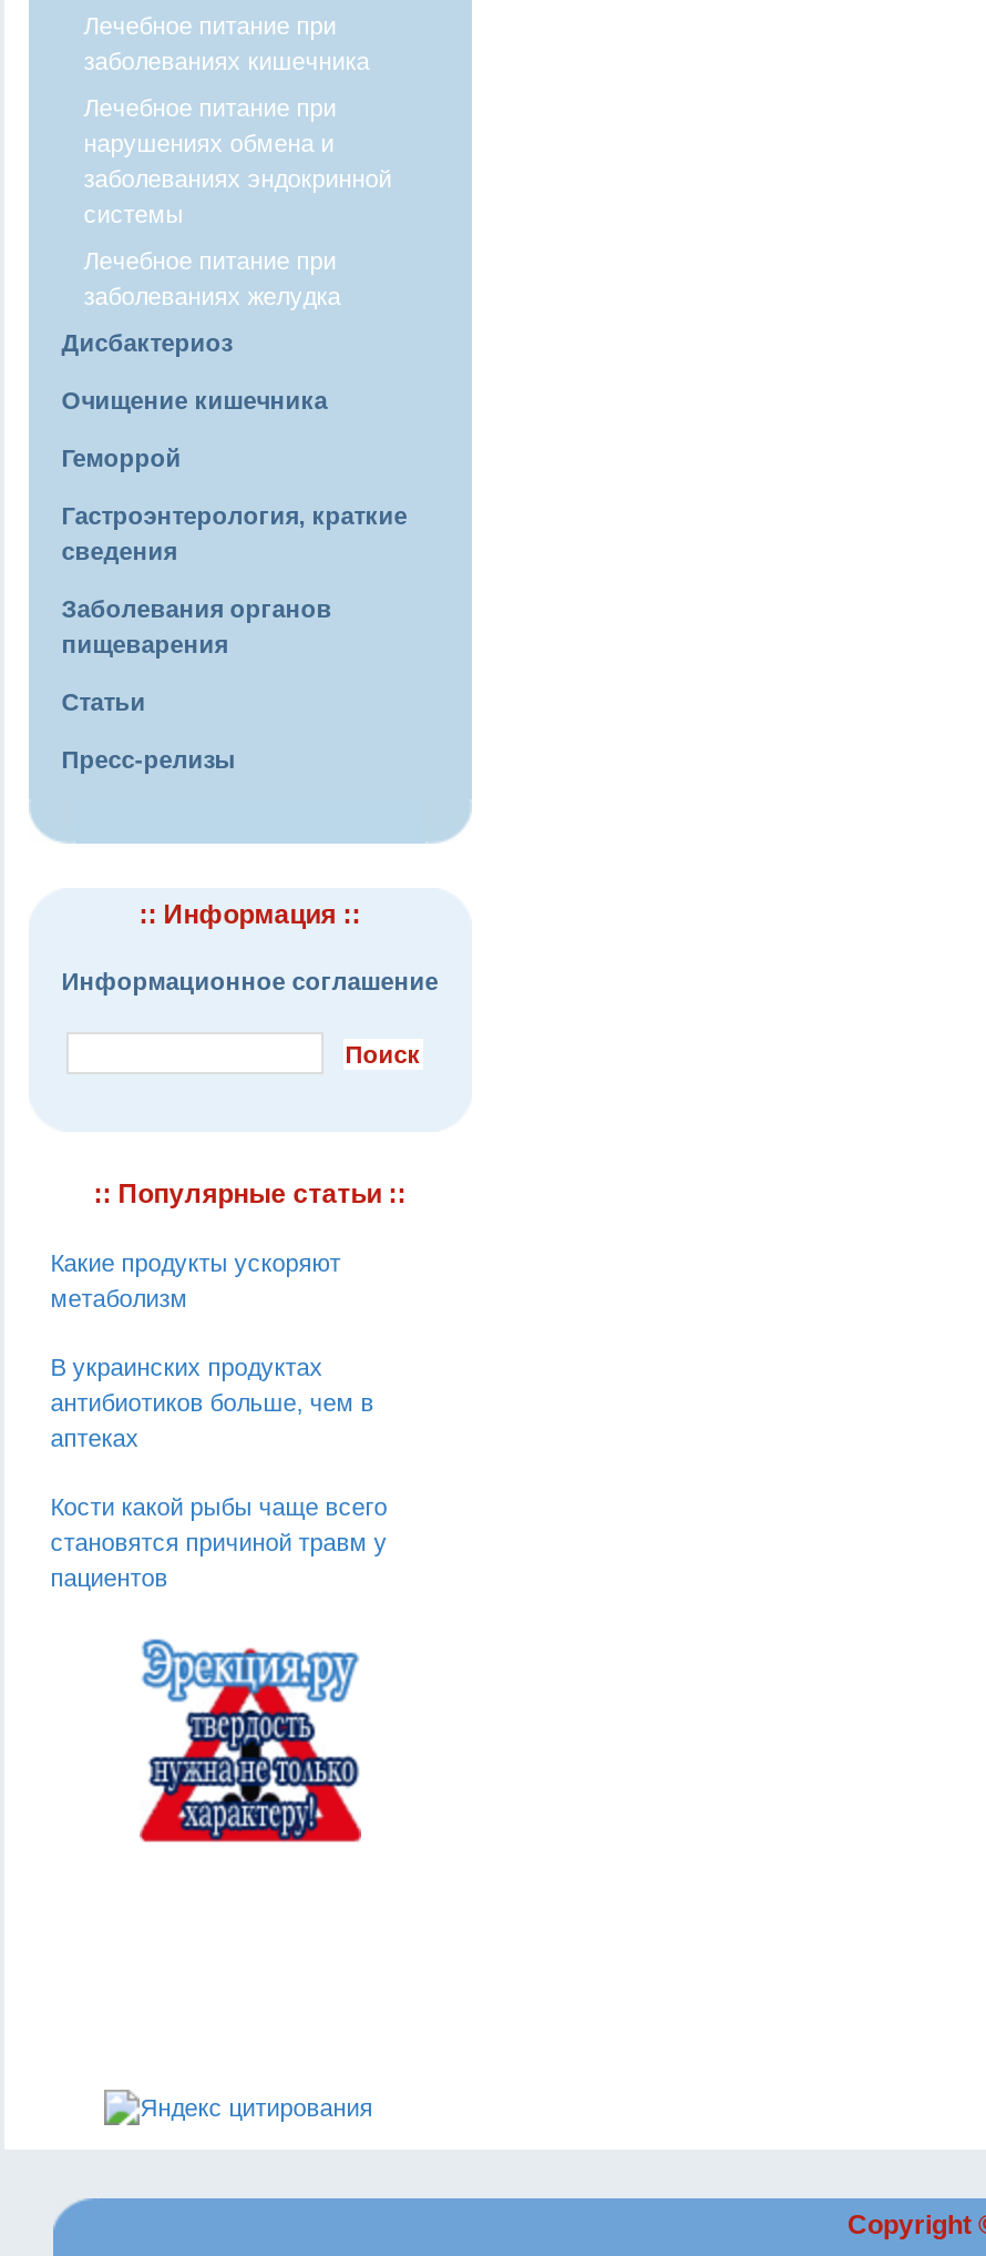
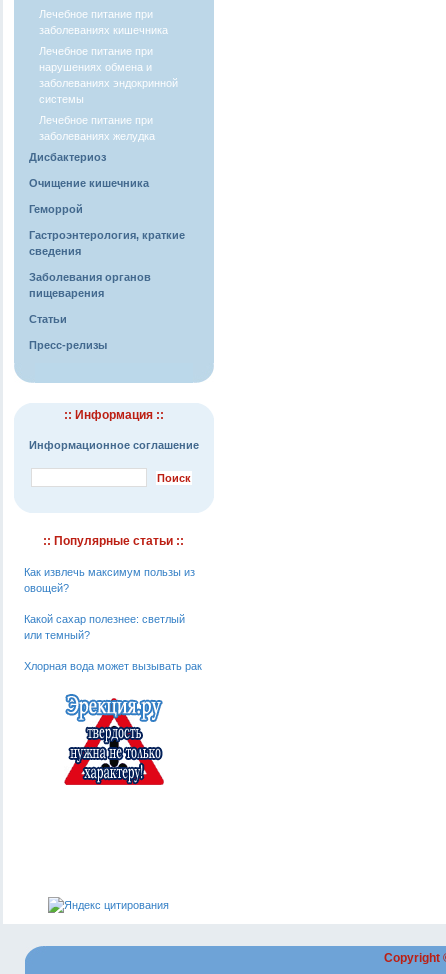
- Какие продукты ускоряют
- метаболизм
+ Как извлечь максимум пользы из
+ овощей?

- В украинских продуктах
- антибиотиков больше, чем в
- аптеках
+ Какой сахар полезнее: светлый
+ или темный?

- Кости какой рыбы чаще всего
- становятся причиной травм у
- пациентов
+ Хлорная вода может вызывать рак
